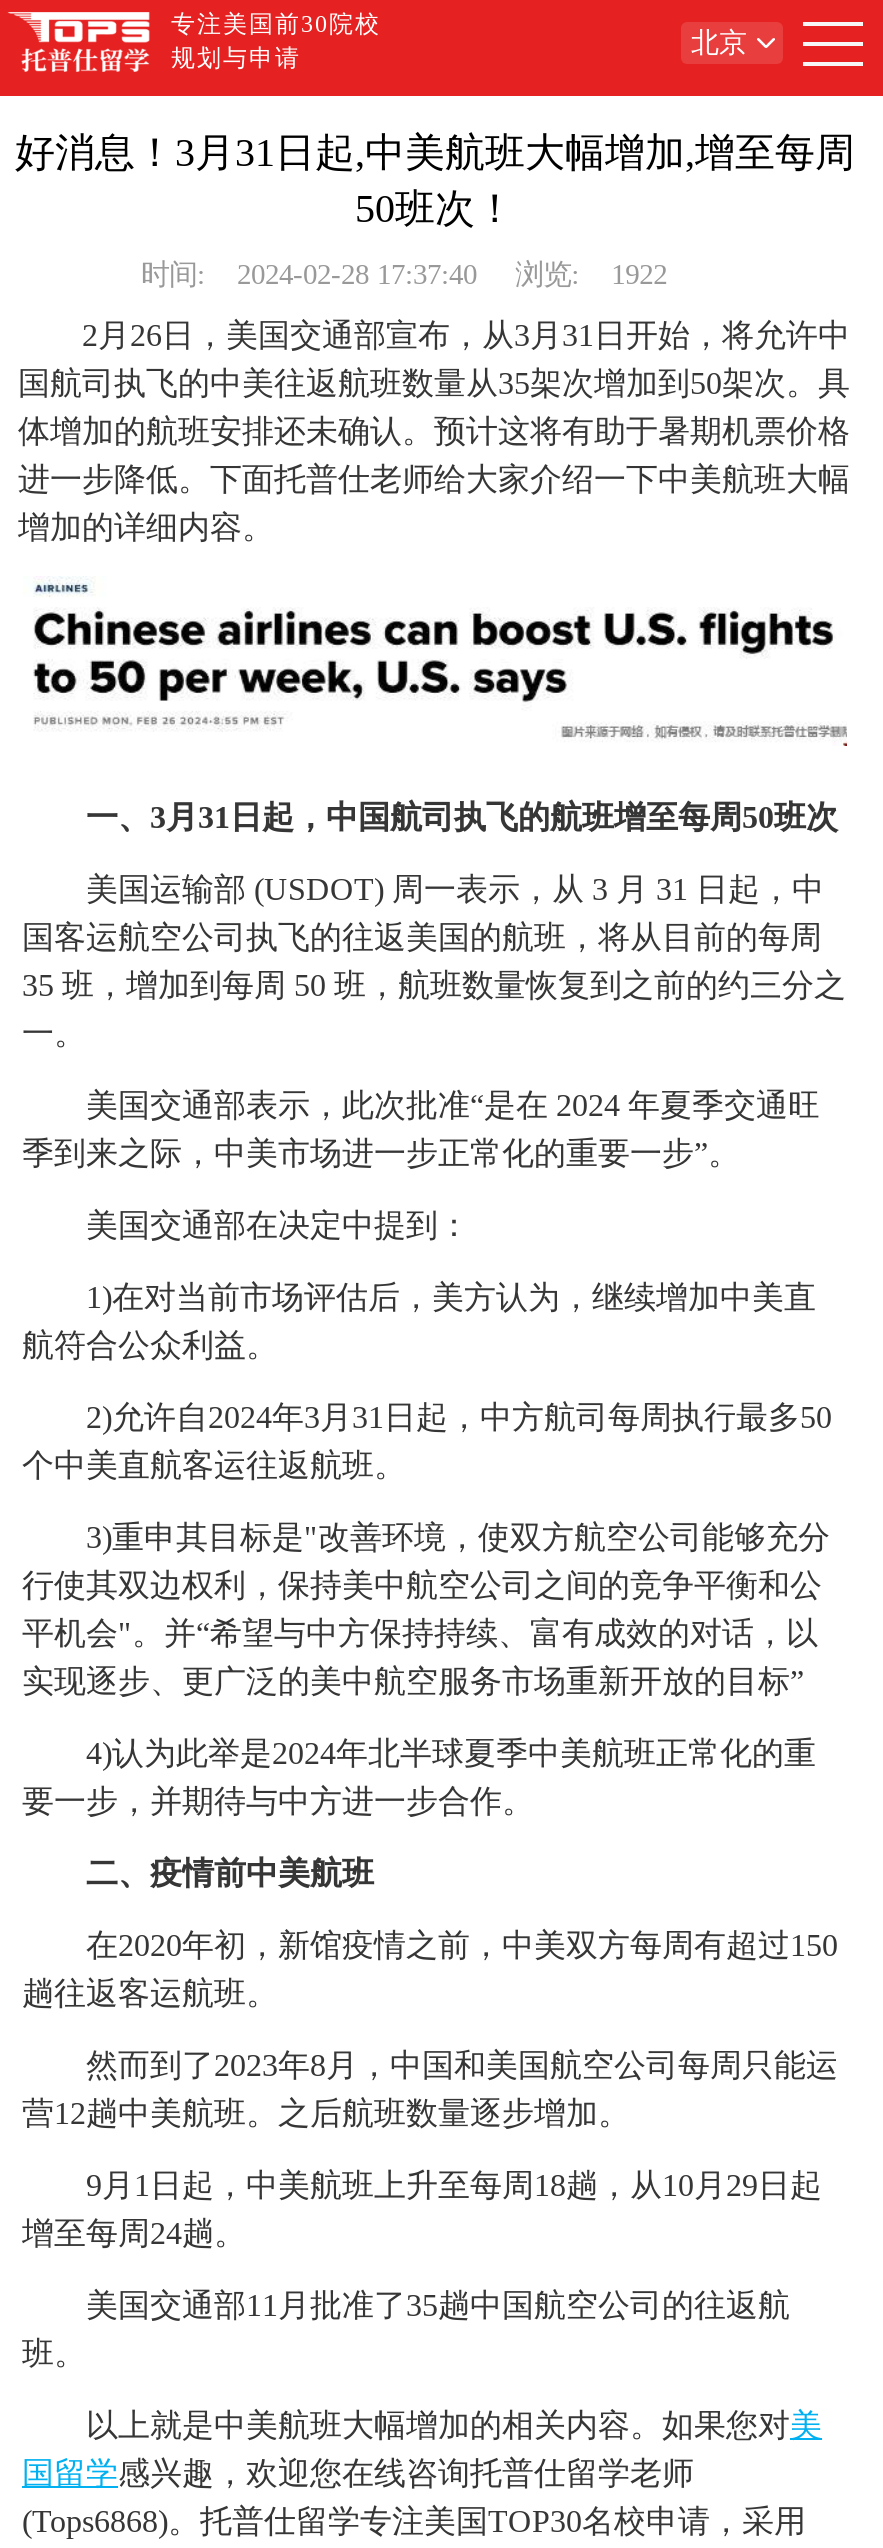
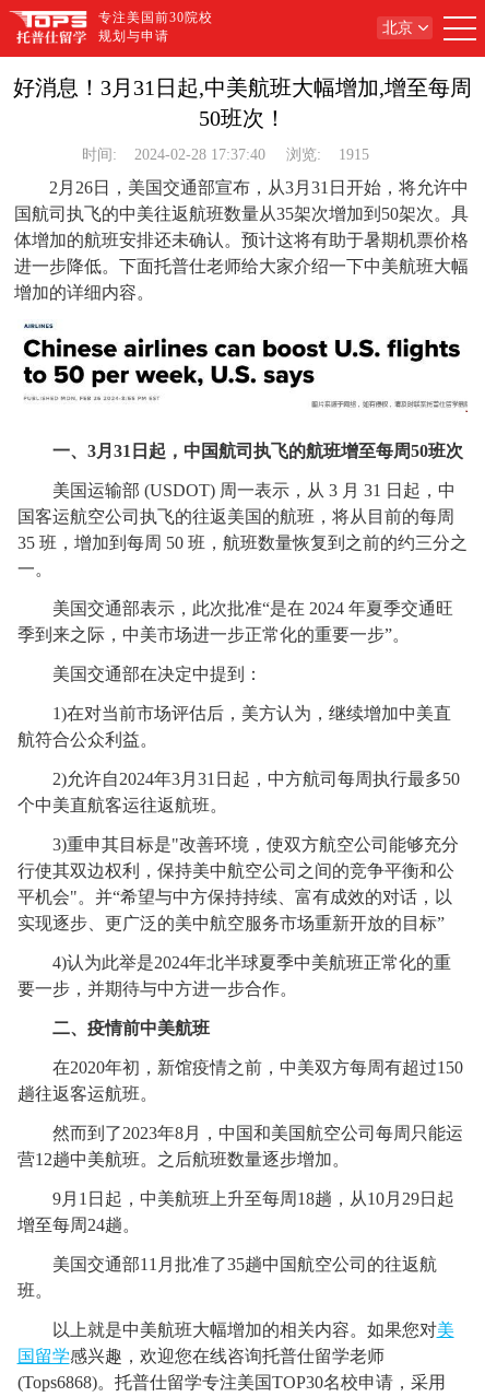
- 时间: 2024-02-28 17:37:40 浏览: 1922
+ 时间: 2024-02-28 17:37:40 浏览: 1915
